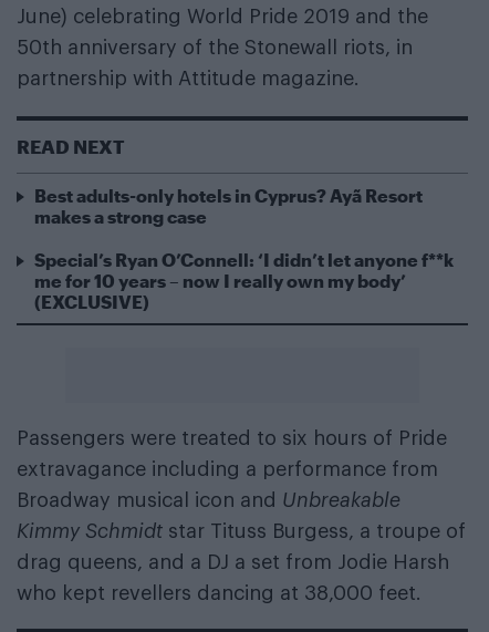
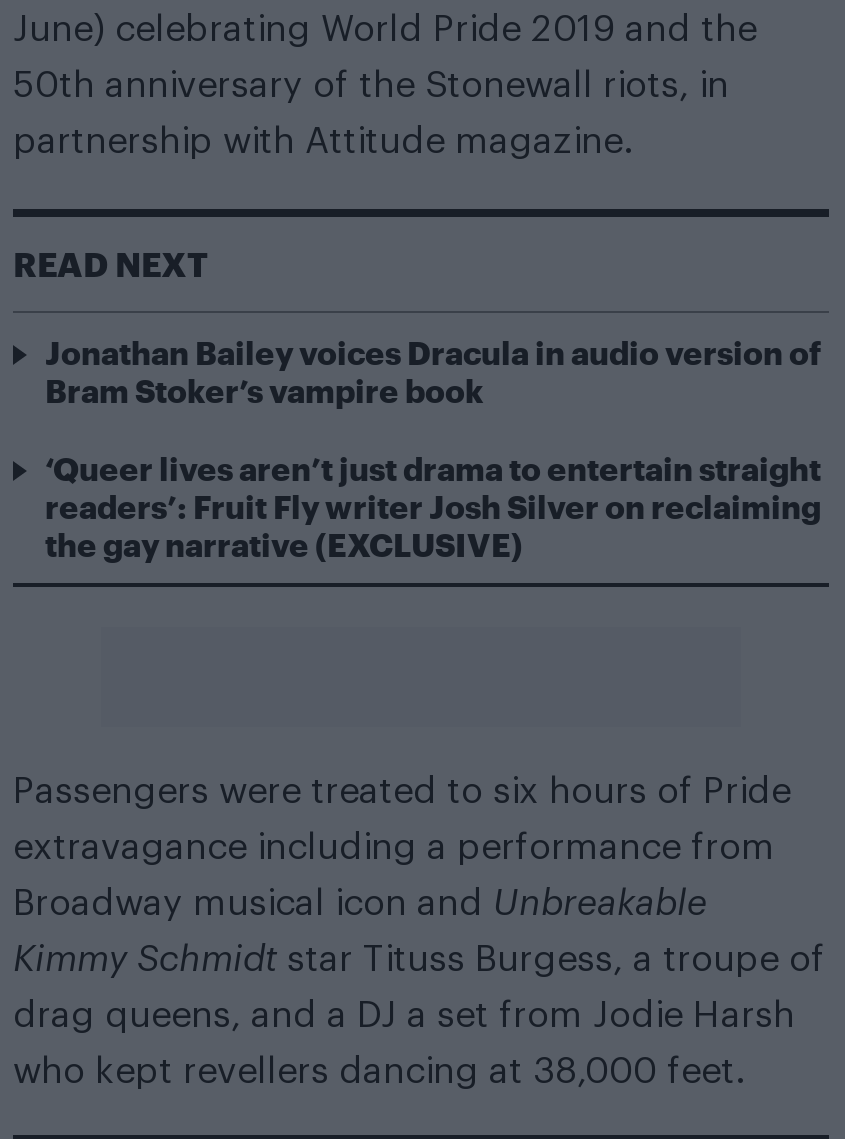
- Best adults-only hotels in Cyprus? Ayã Resort
- makes a strong case
+ Jonathan Bailey voices Dracula in audio version of
+ Bram Stoker’s vampire book

- Special’s Ryan O’Connell: ‘I didn’t let anyone f**k
- me for 10 years – now I really own my body’
- (EXCLUSIVE)
+ ‘Queer lives aren’t just drama to entertain straight
+ readers’: Fruit Fly writer Josh Silver on reclaiming
+ the gay narrative (EXCLUSIVE)
